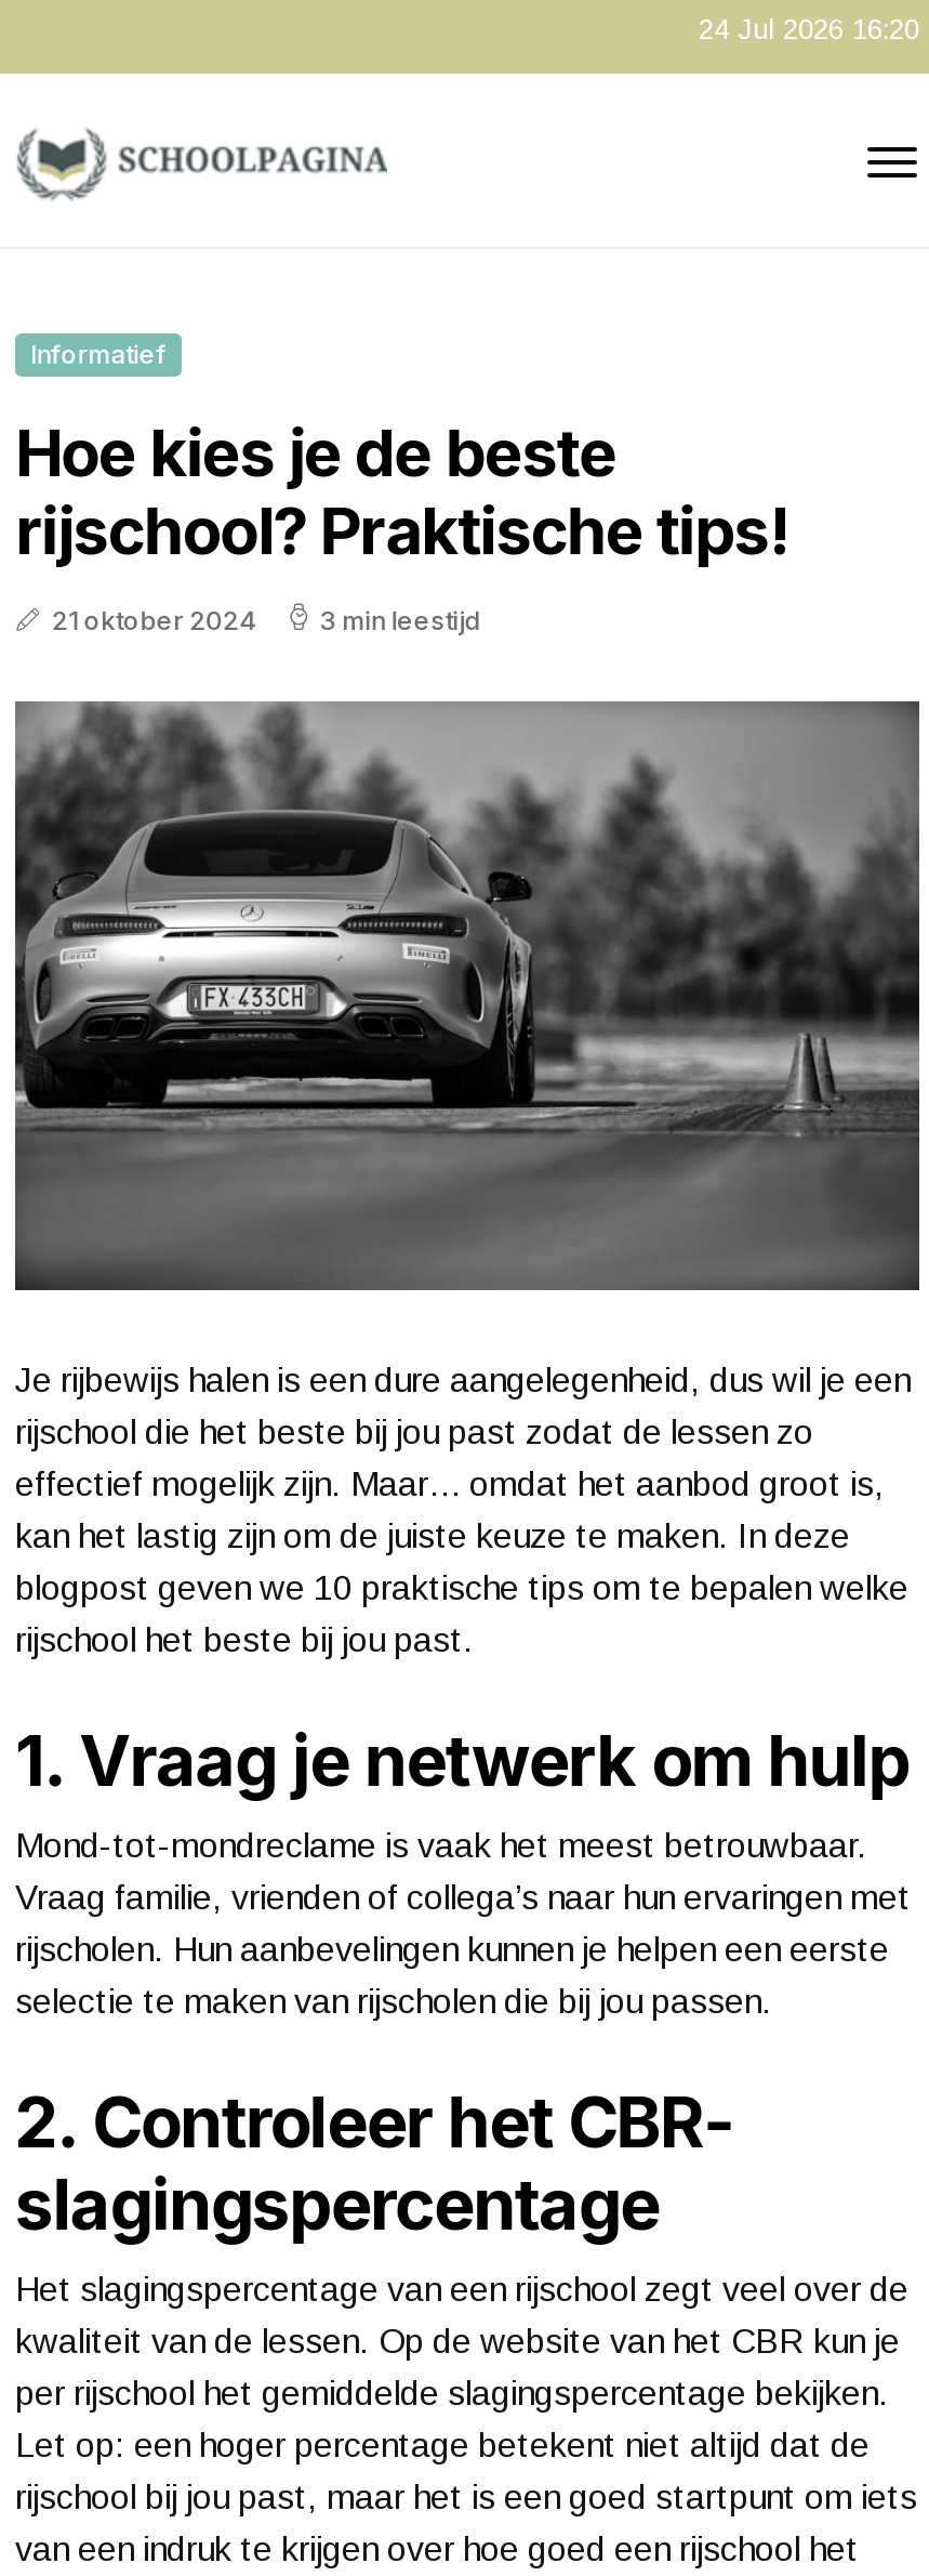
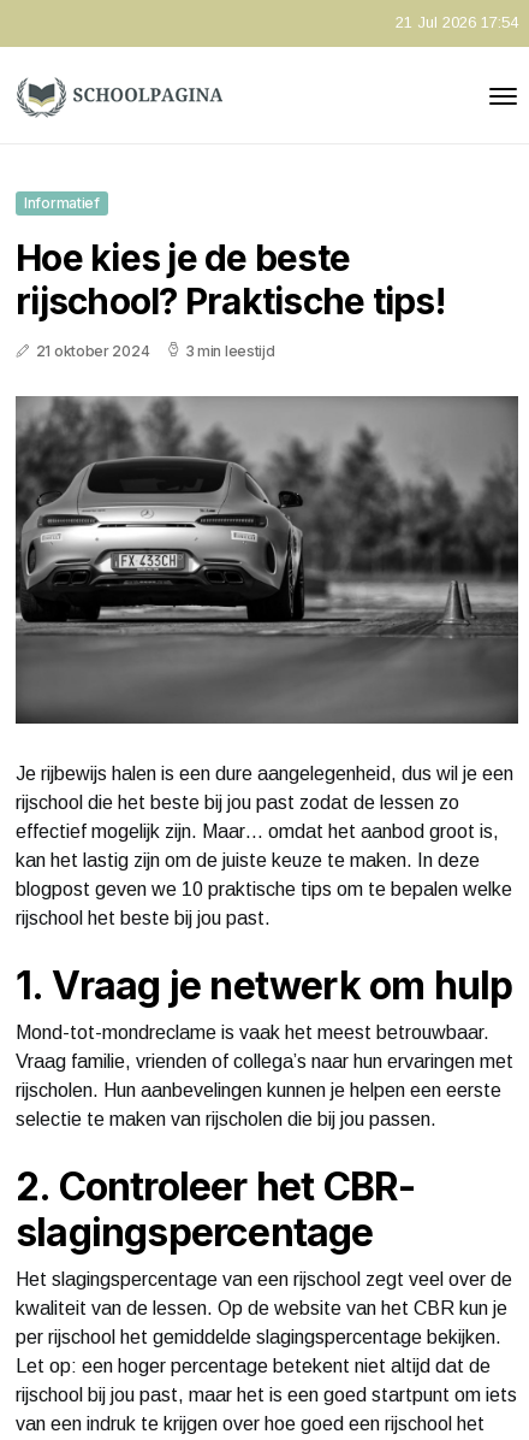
- 24 Jul 2026 16:20
+ 21 Jul 2026 17:54
